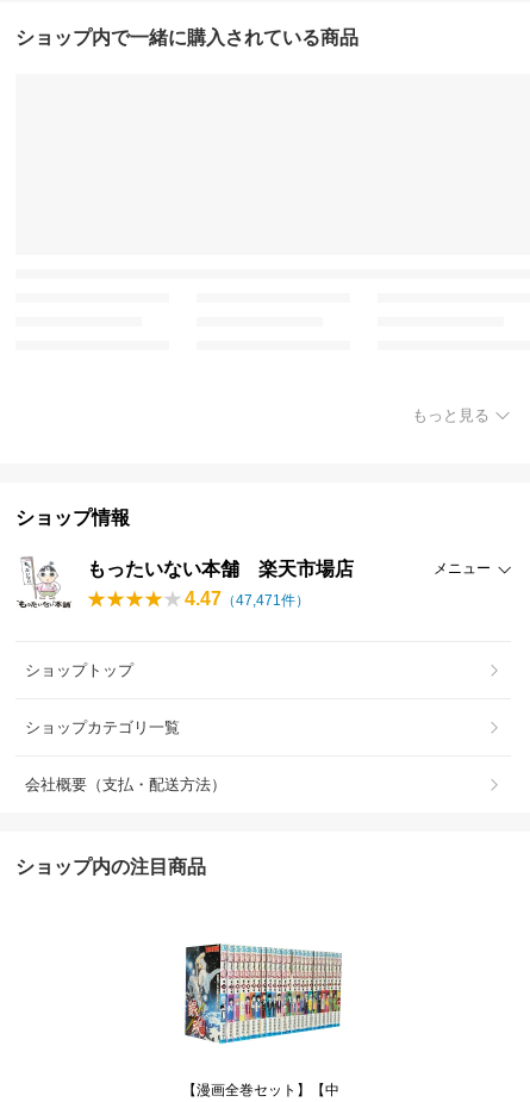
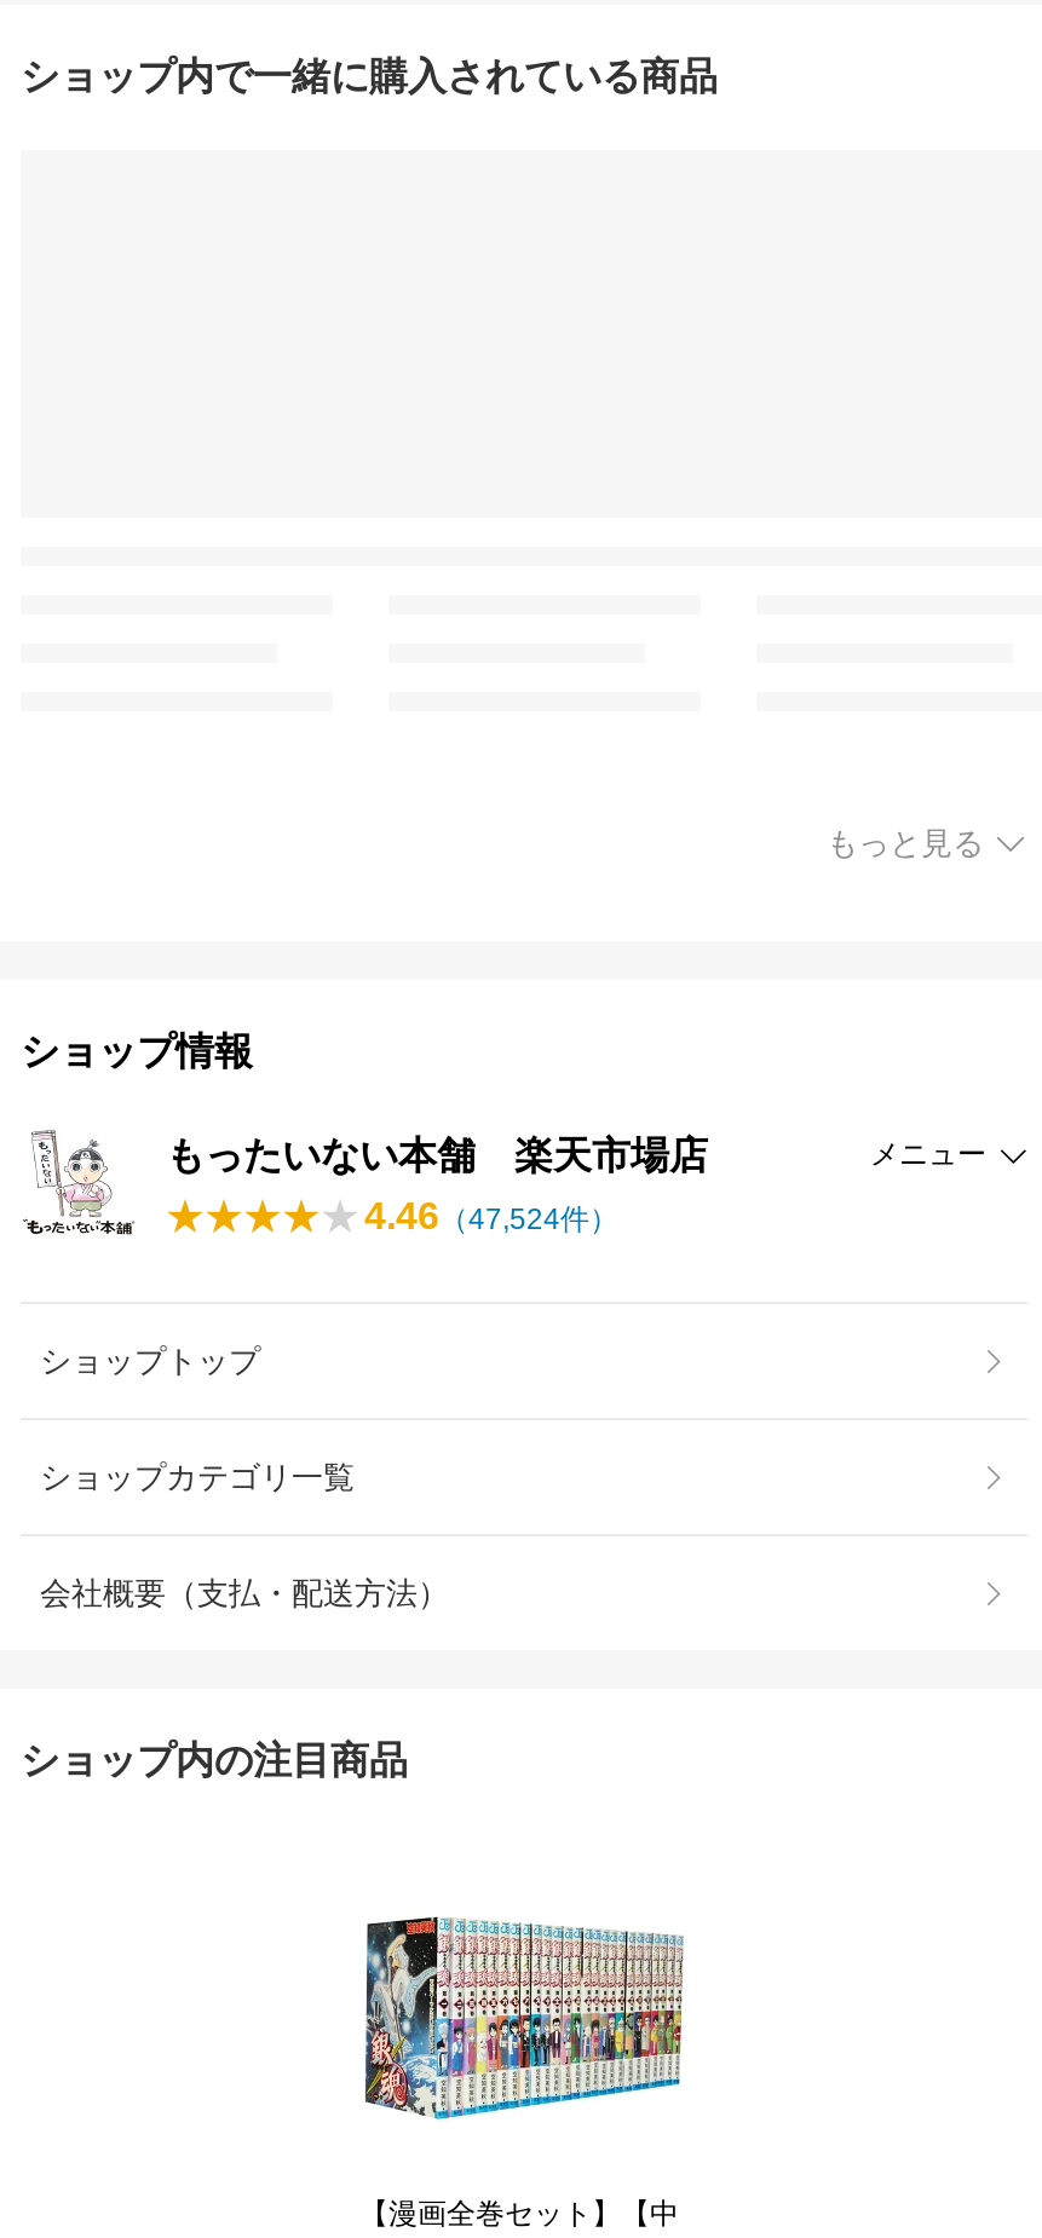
- 4.47（47,471件）
+ 4.46（47,524件）
